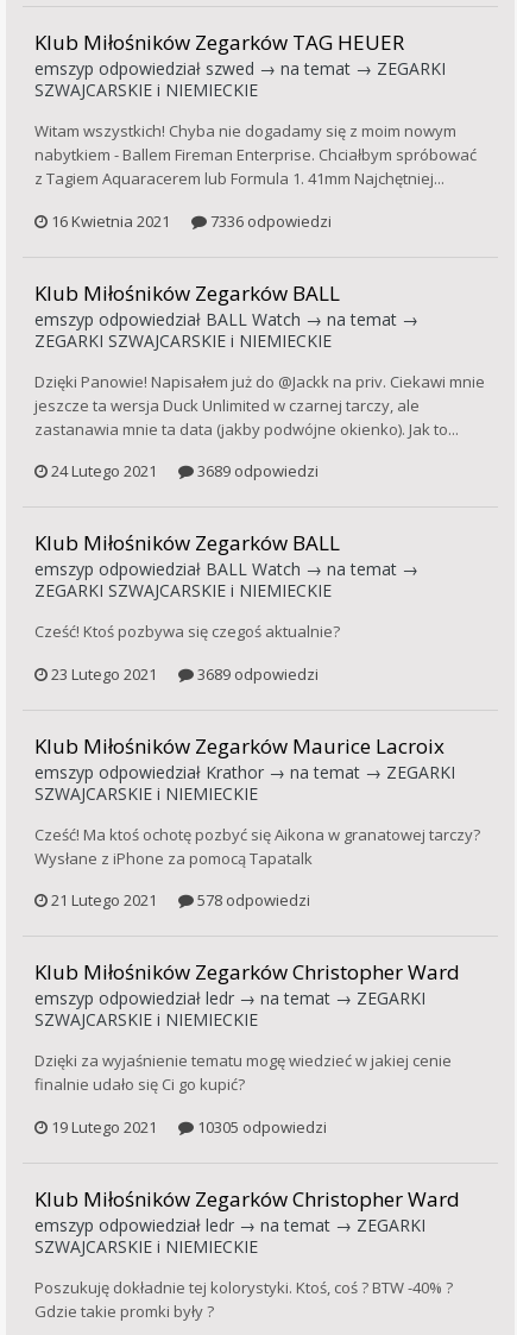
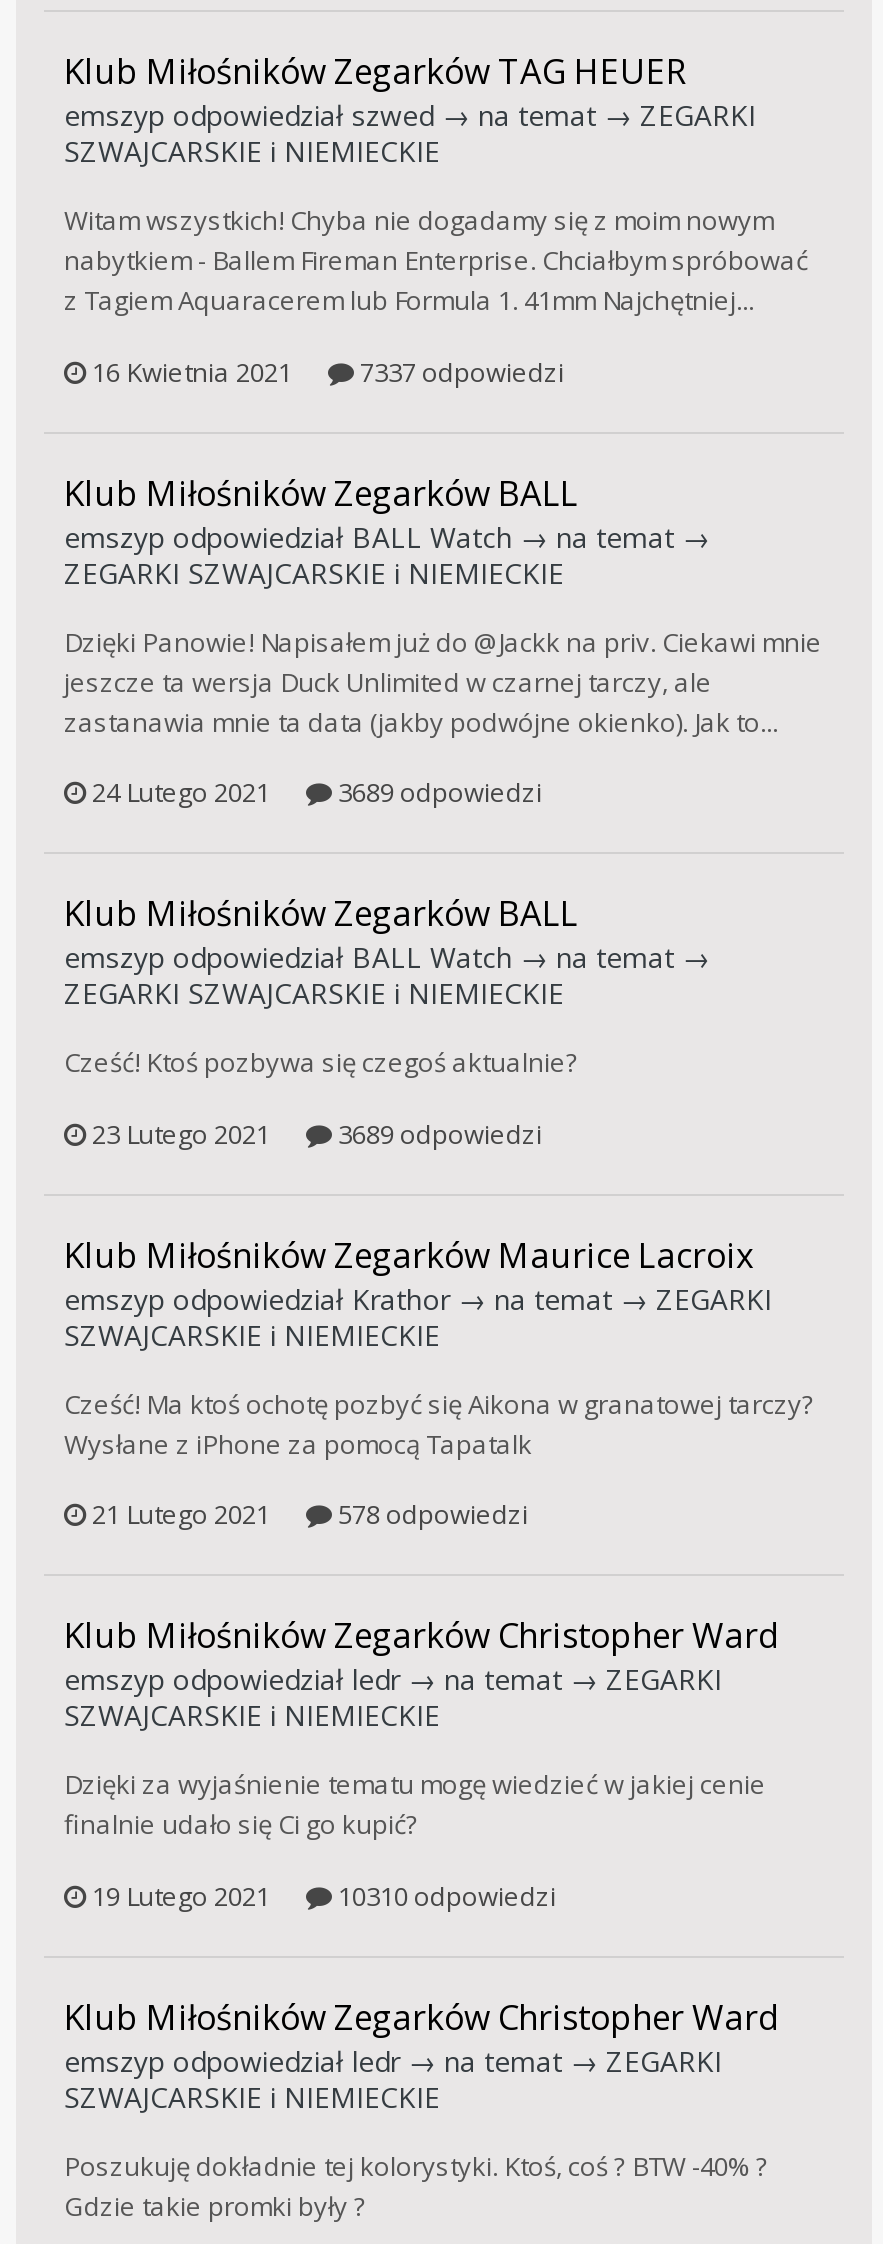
- 16 Kwietnia 2021 7336 odpowiedzi
+ 16 Kwietnia 2021 7337 odpowiedzi

- 19 Lutego 2021 10305 odpowiedzi
+ 19 Lutego 2021 10310 odpowiedzi
